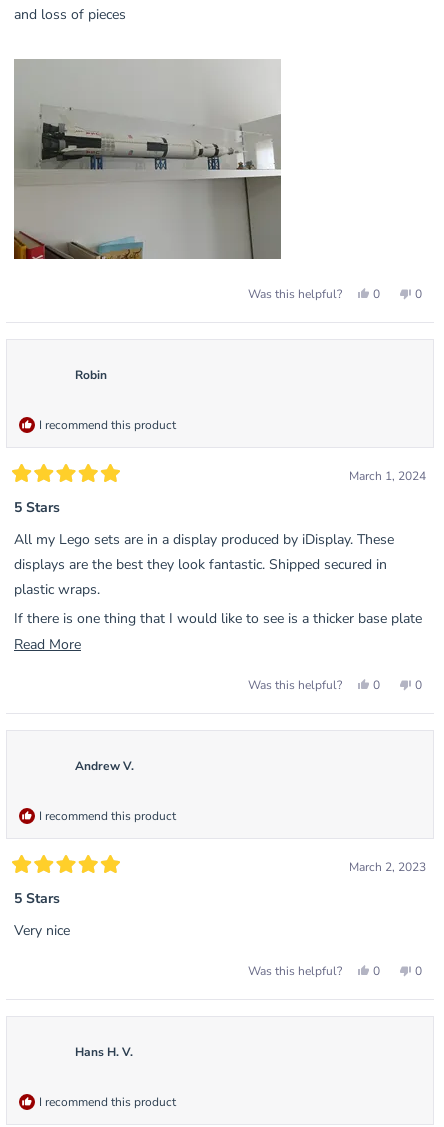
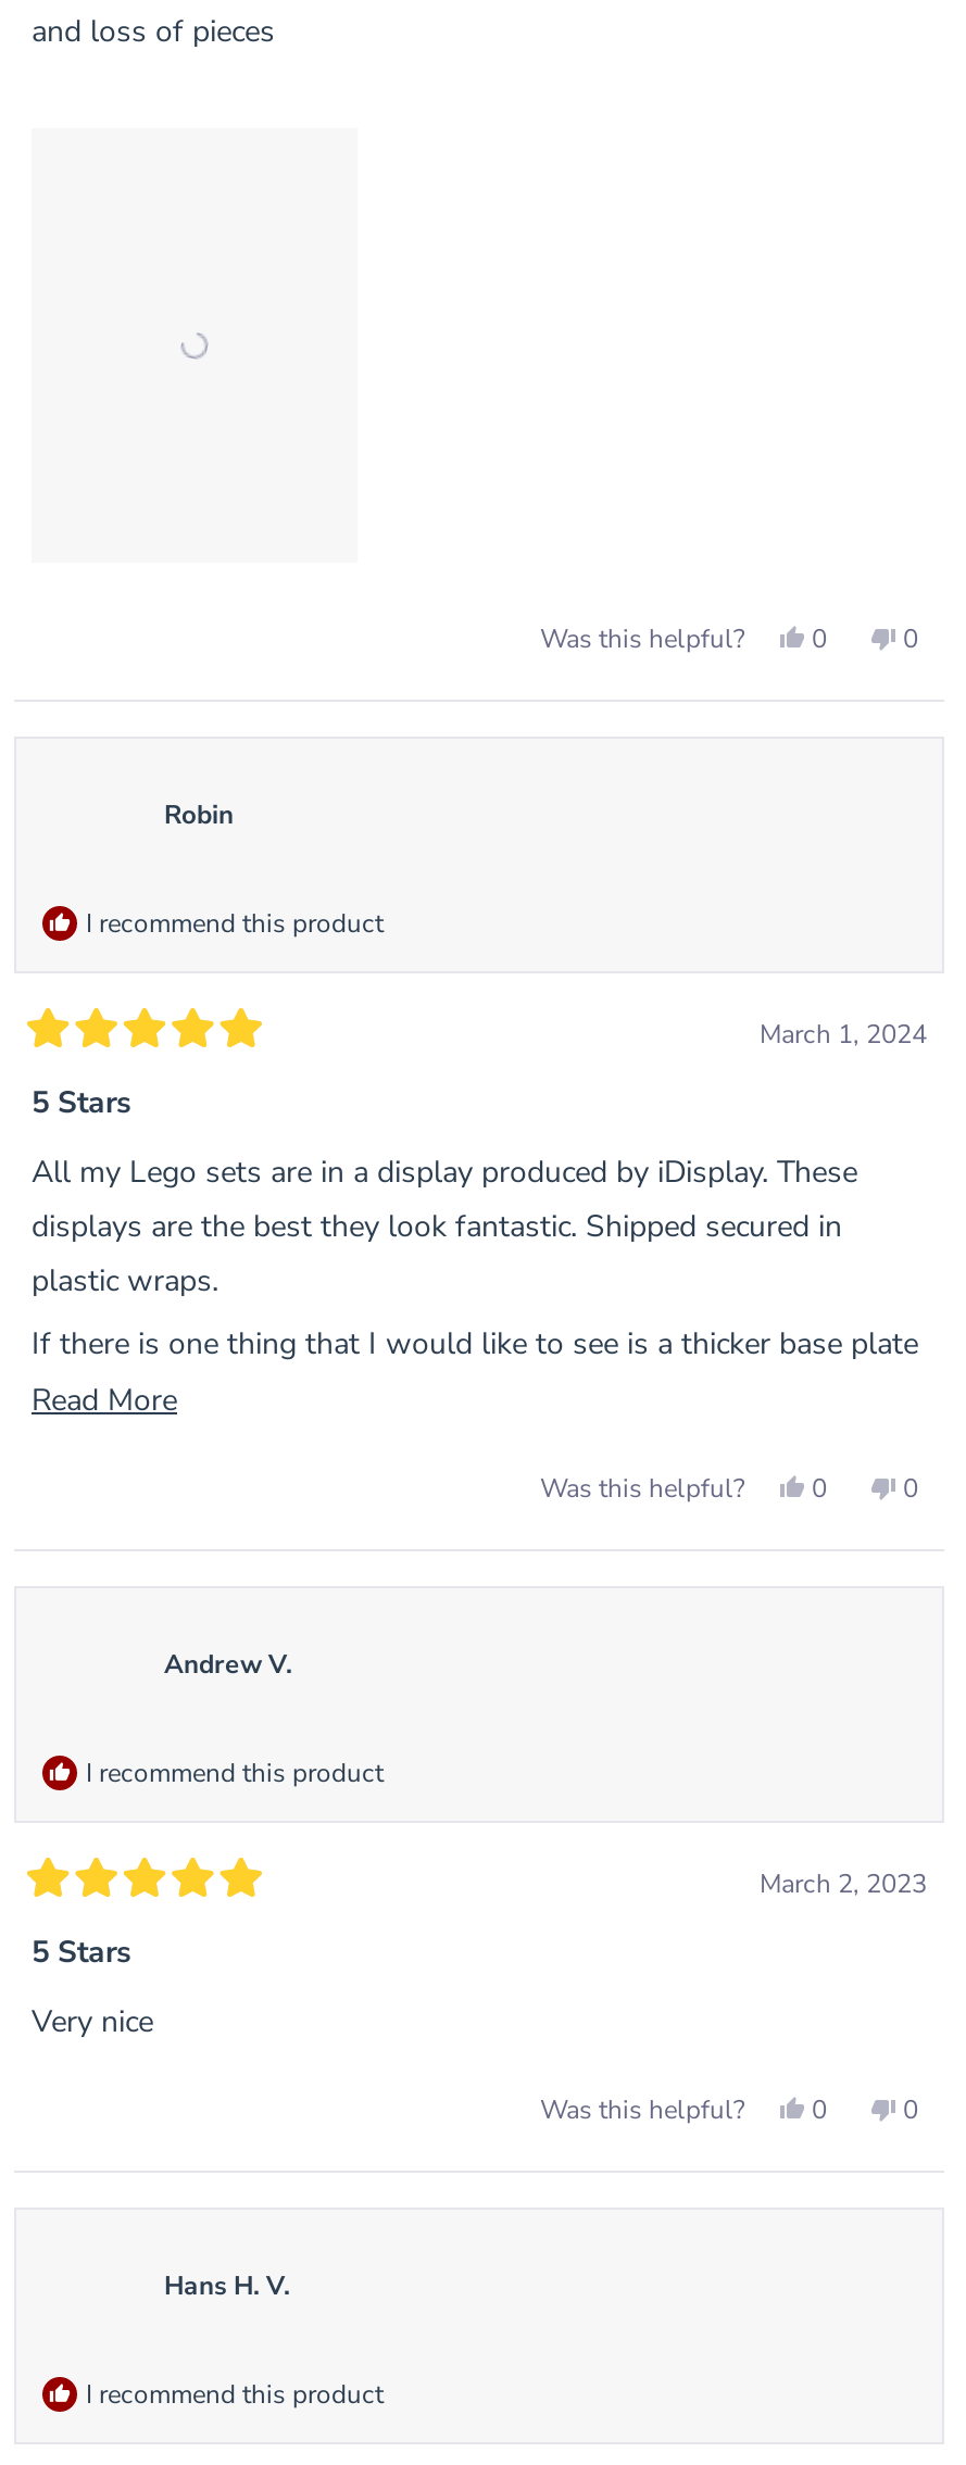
- [image]
